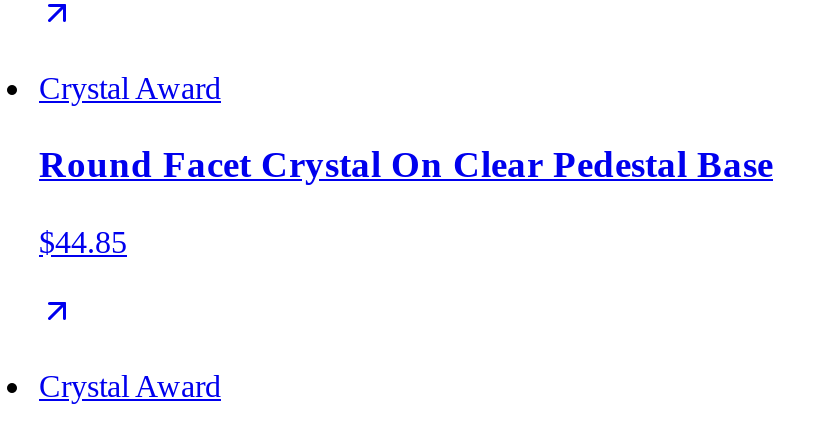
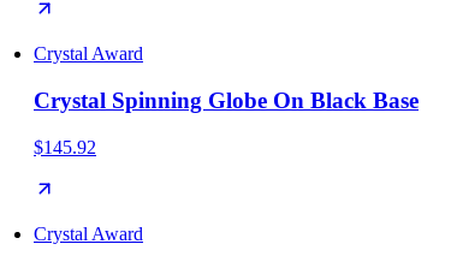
- Round Facet Crystal On Clear Pedestal Base
+ Crystal Spinning Globe On Black Base

- $44.85
+ $145.92
